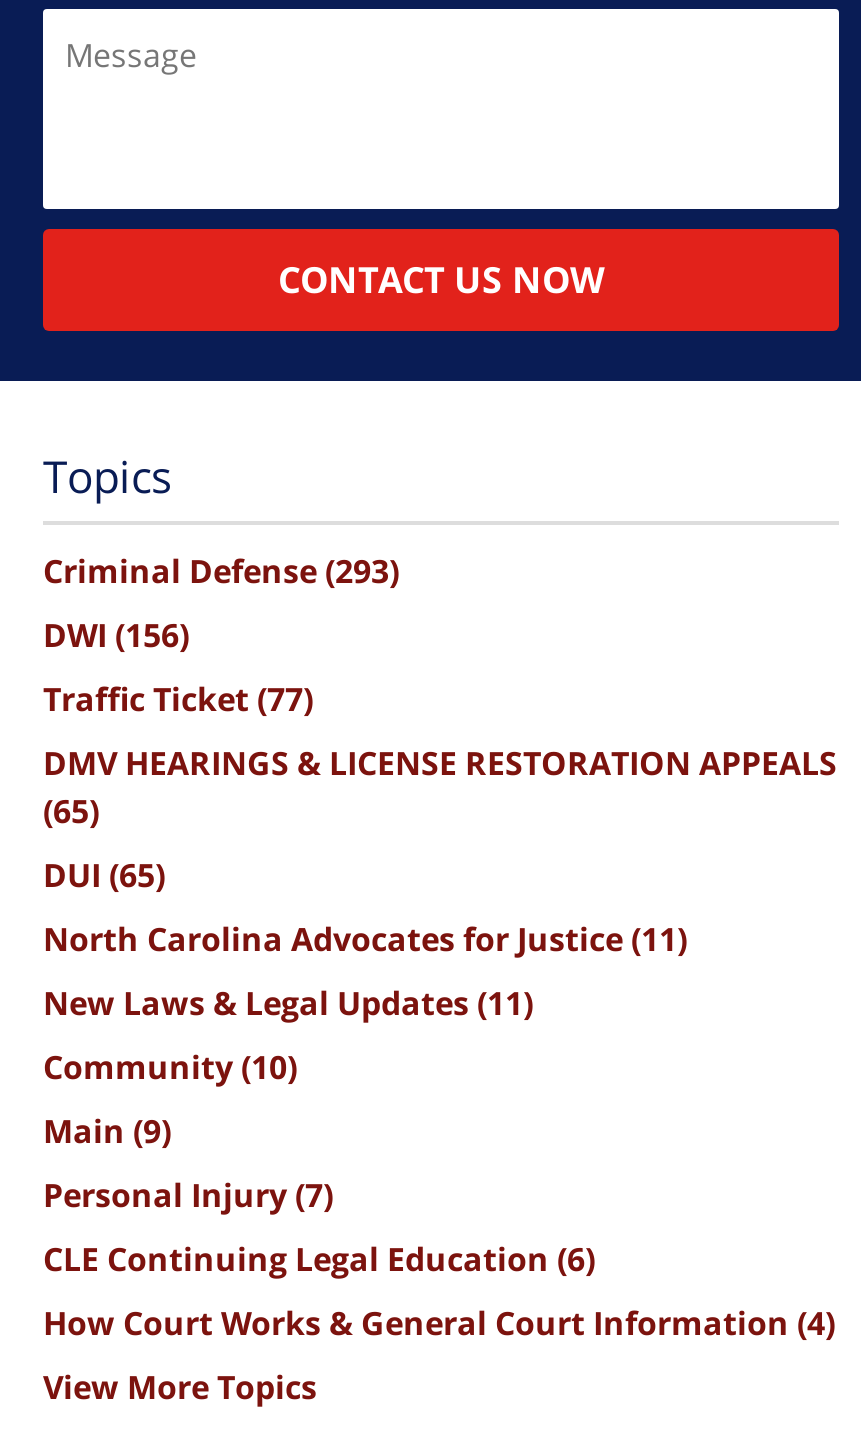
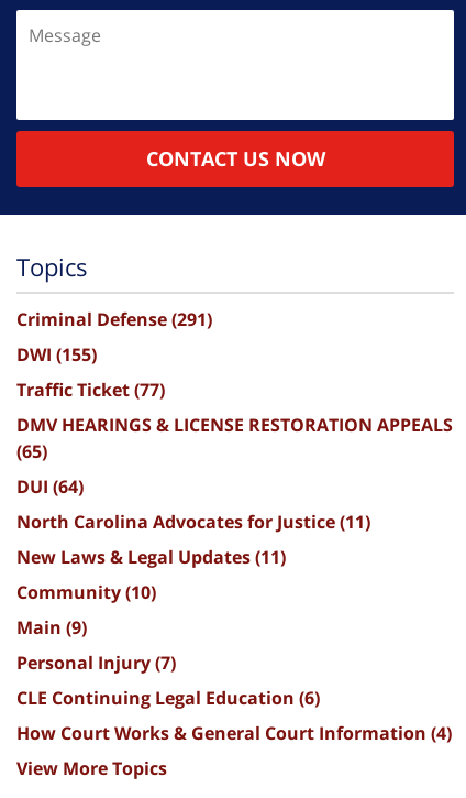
- Criminal Defense (293)
+ Criminal Defense (291)

- DWI (156)
+ DWI (155)

- DUI (65)
+ DUI (64)
